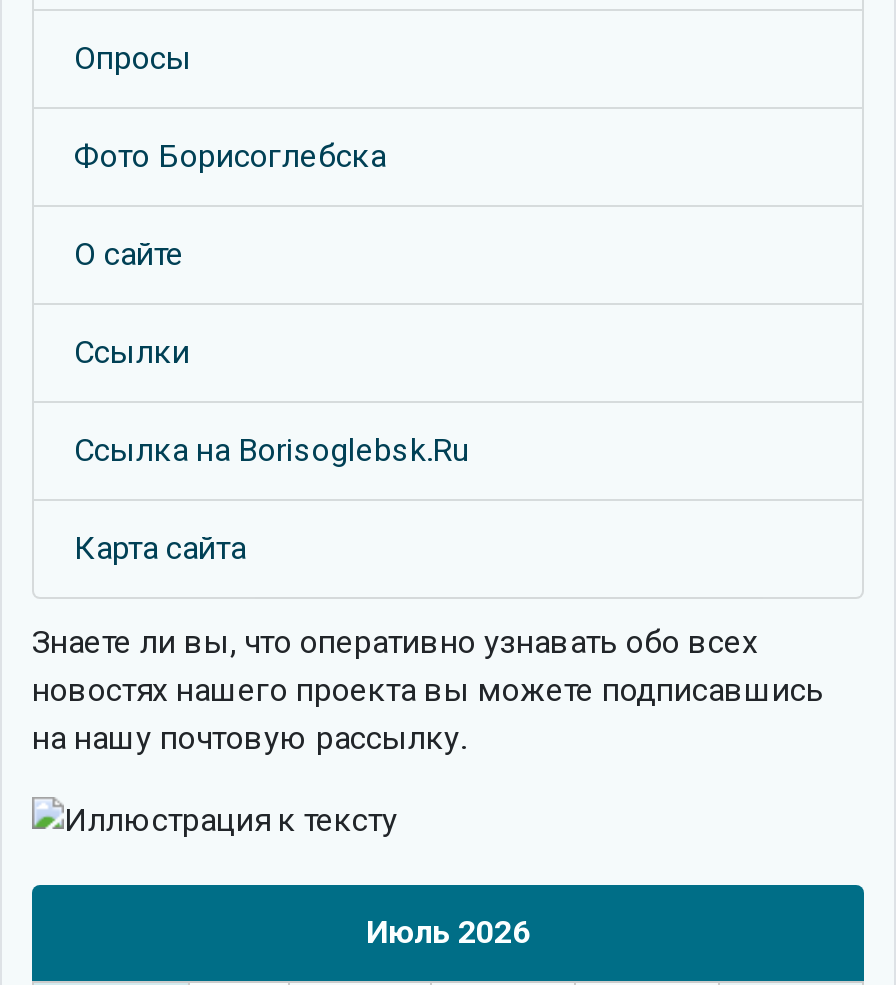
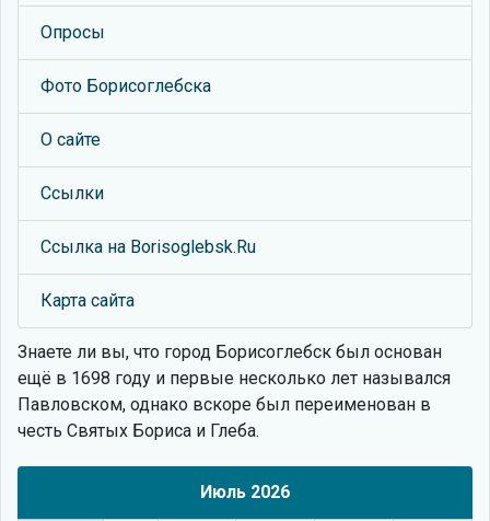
- Знаете ли вы, что оперативно узнавать обо всех
- новостях нашего проекта вы можете подписавшись
- на нашу почтовую рассылку.
+ Знаете ли вы, что город Борисоглебск был основан
+ ещё в 1698 году и первые несколько лет назывался
+ Павловском, однако вскоре был переименован в
+ честь Святых Бориса и Глеба.
